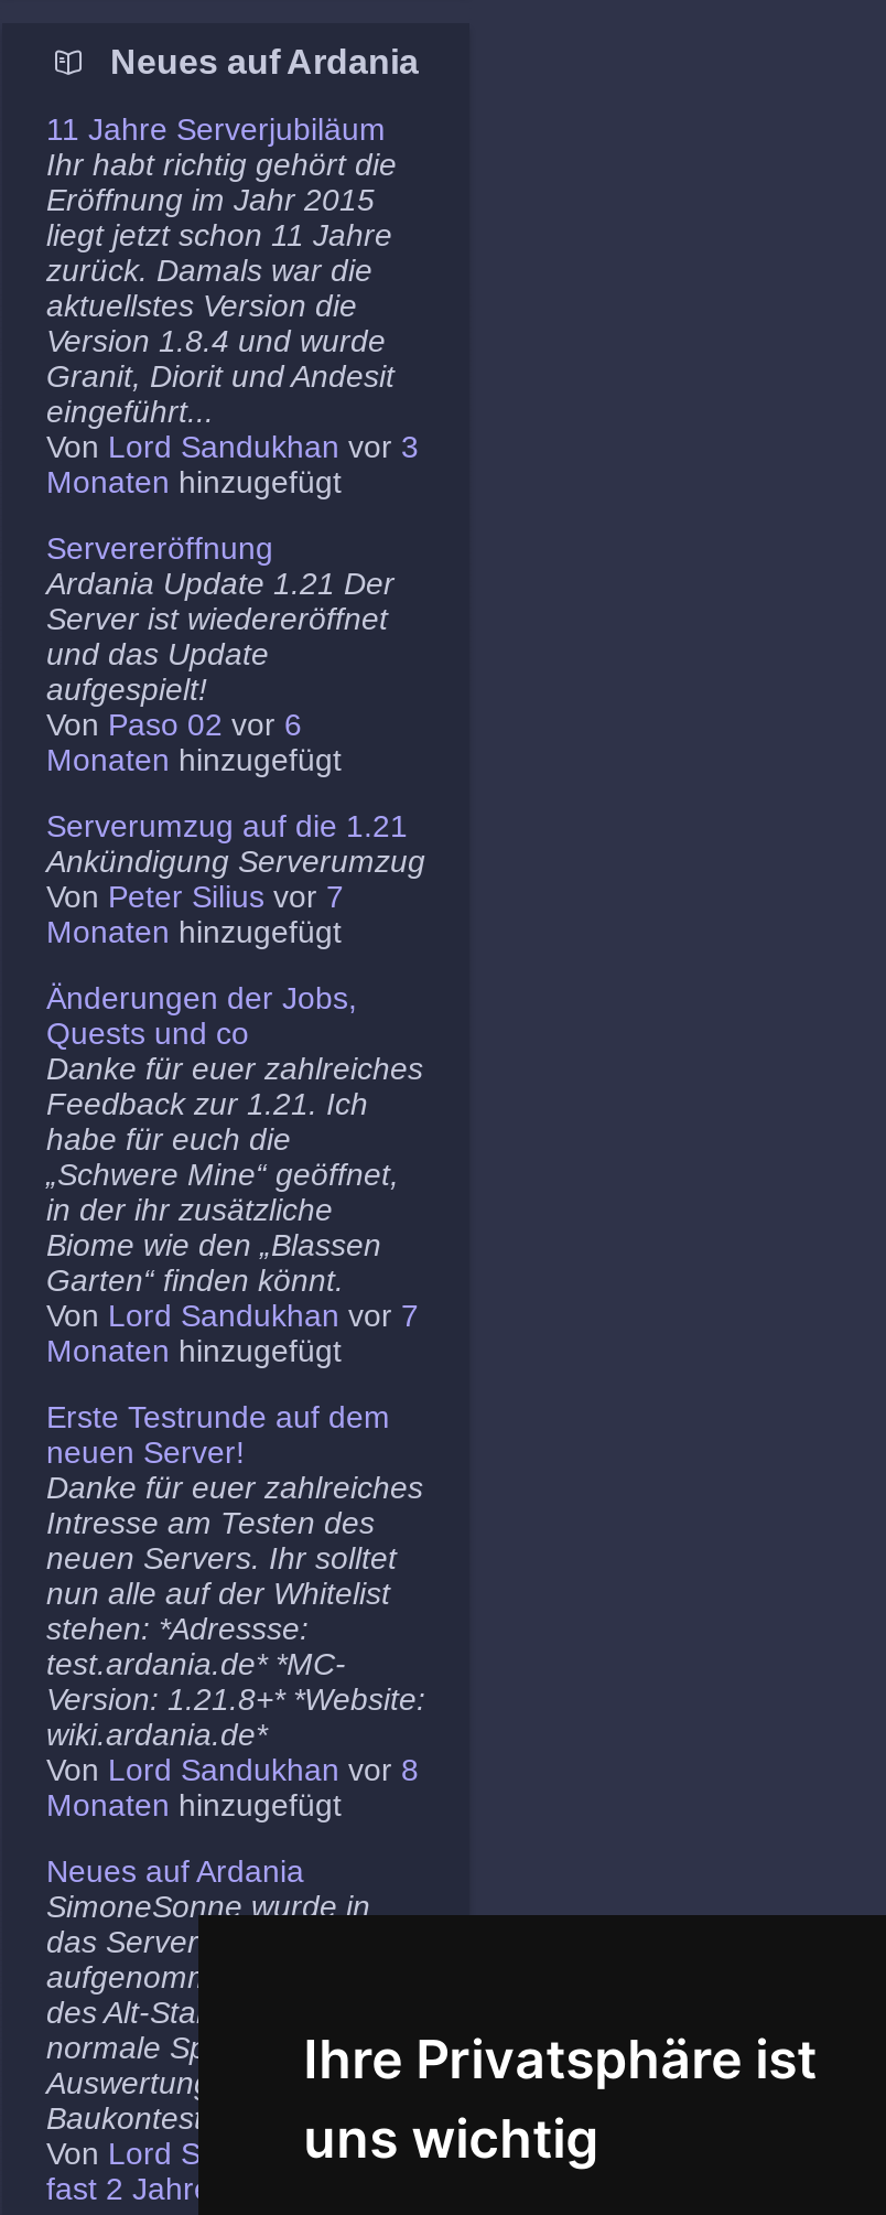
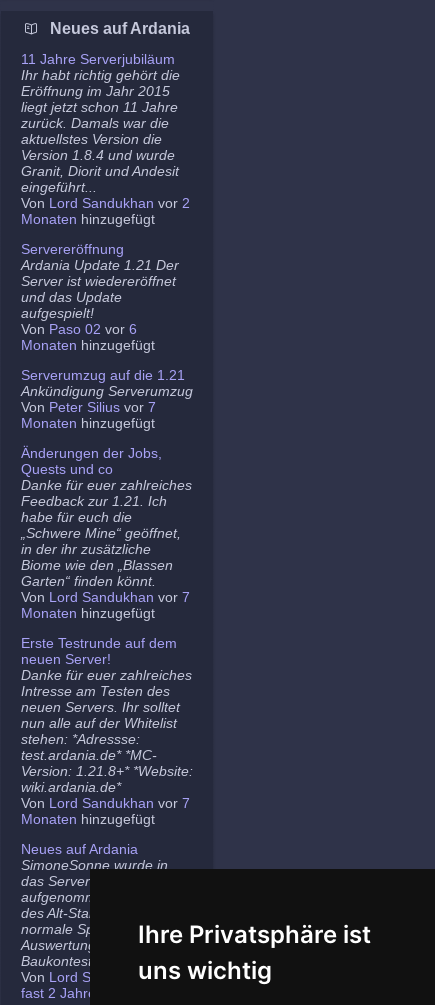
- Von Lord Sandukhan vor 3
+ Von Lord Sandukhan vor 2

- Von Lord Sandukhan vor 8
+ Von Lord Sandukhan vor 7
